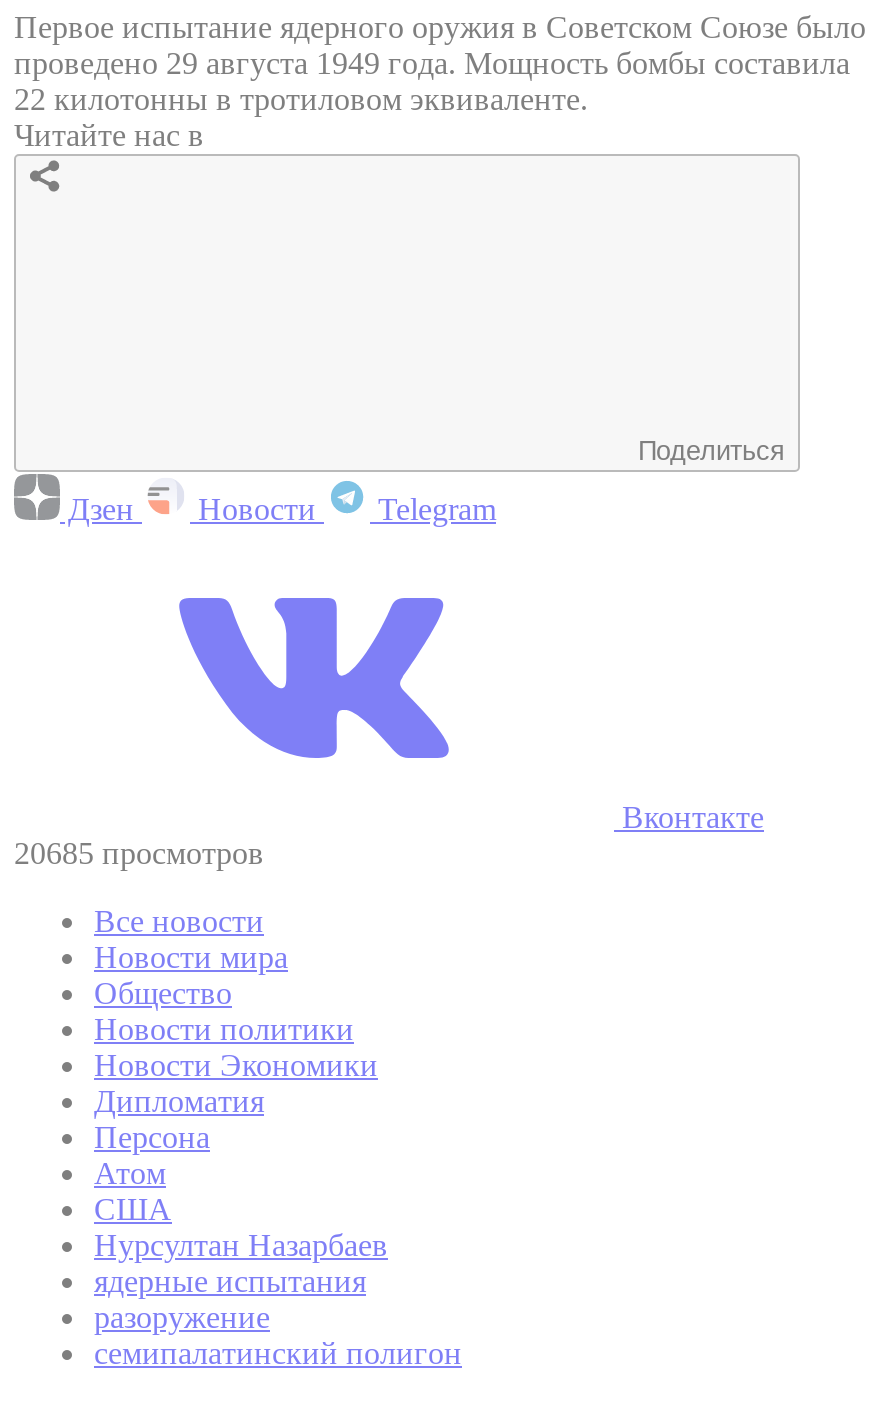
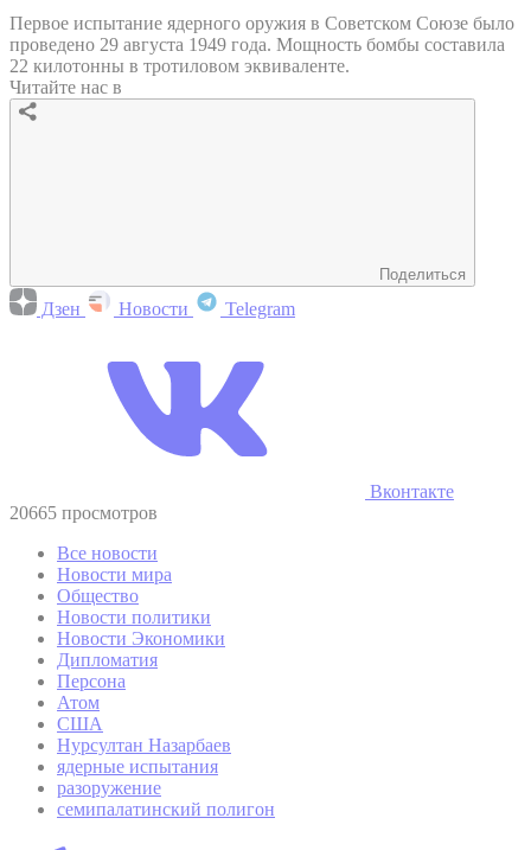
- 20685 просмотров
+ 20665 просмотров
